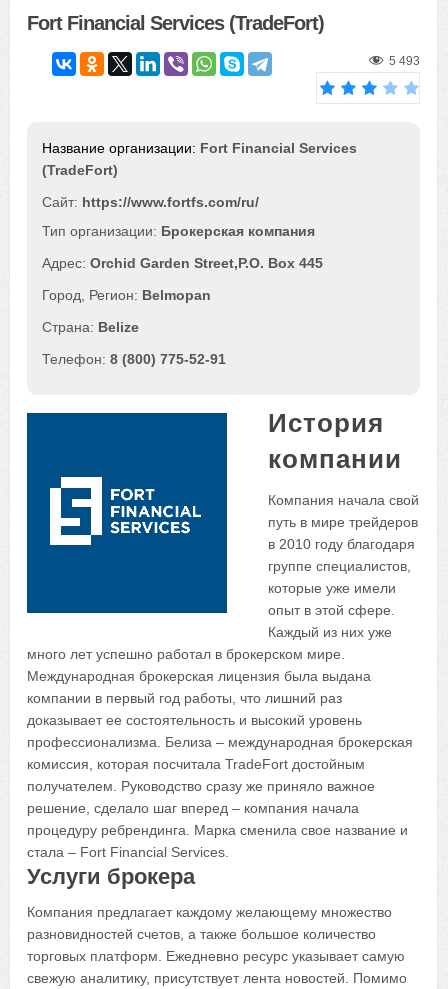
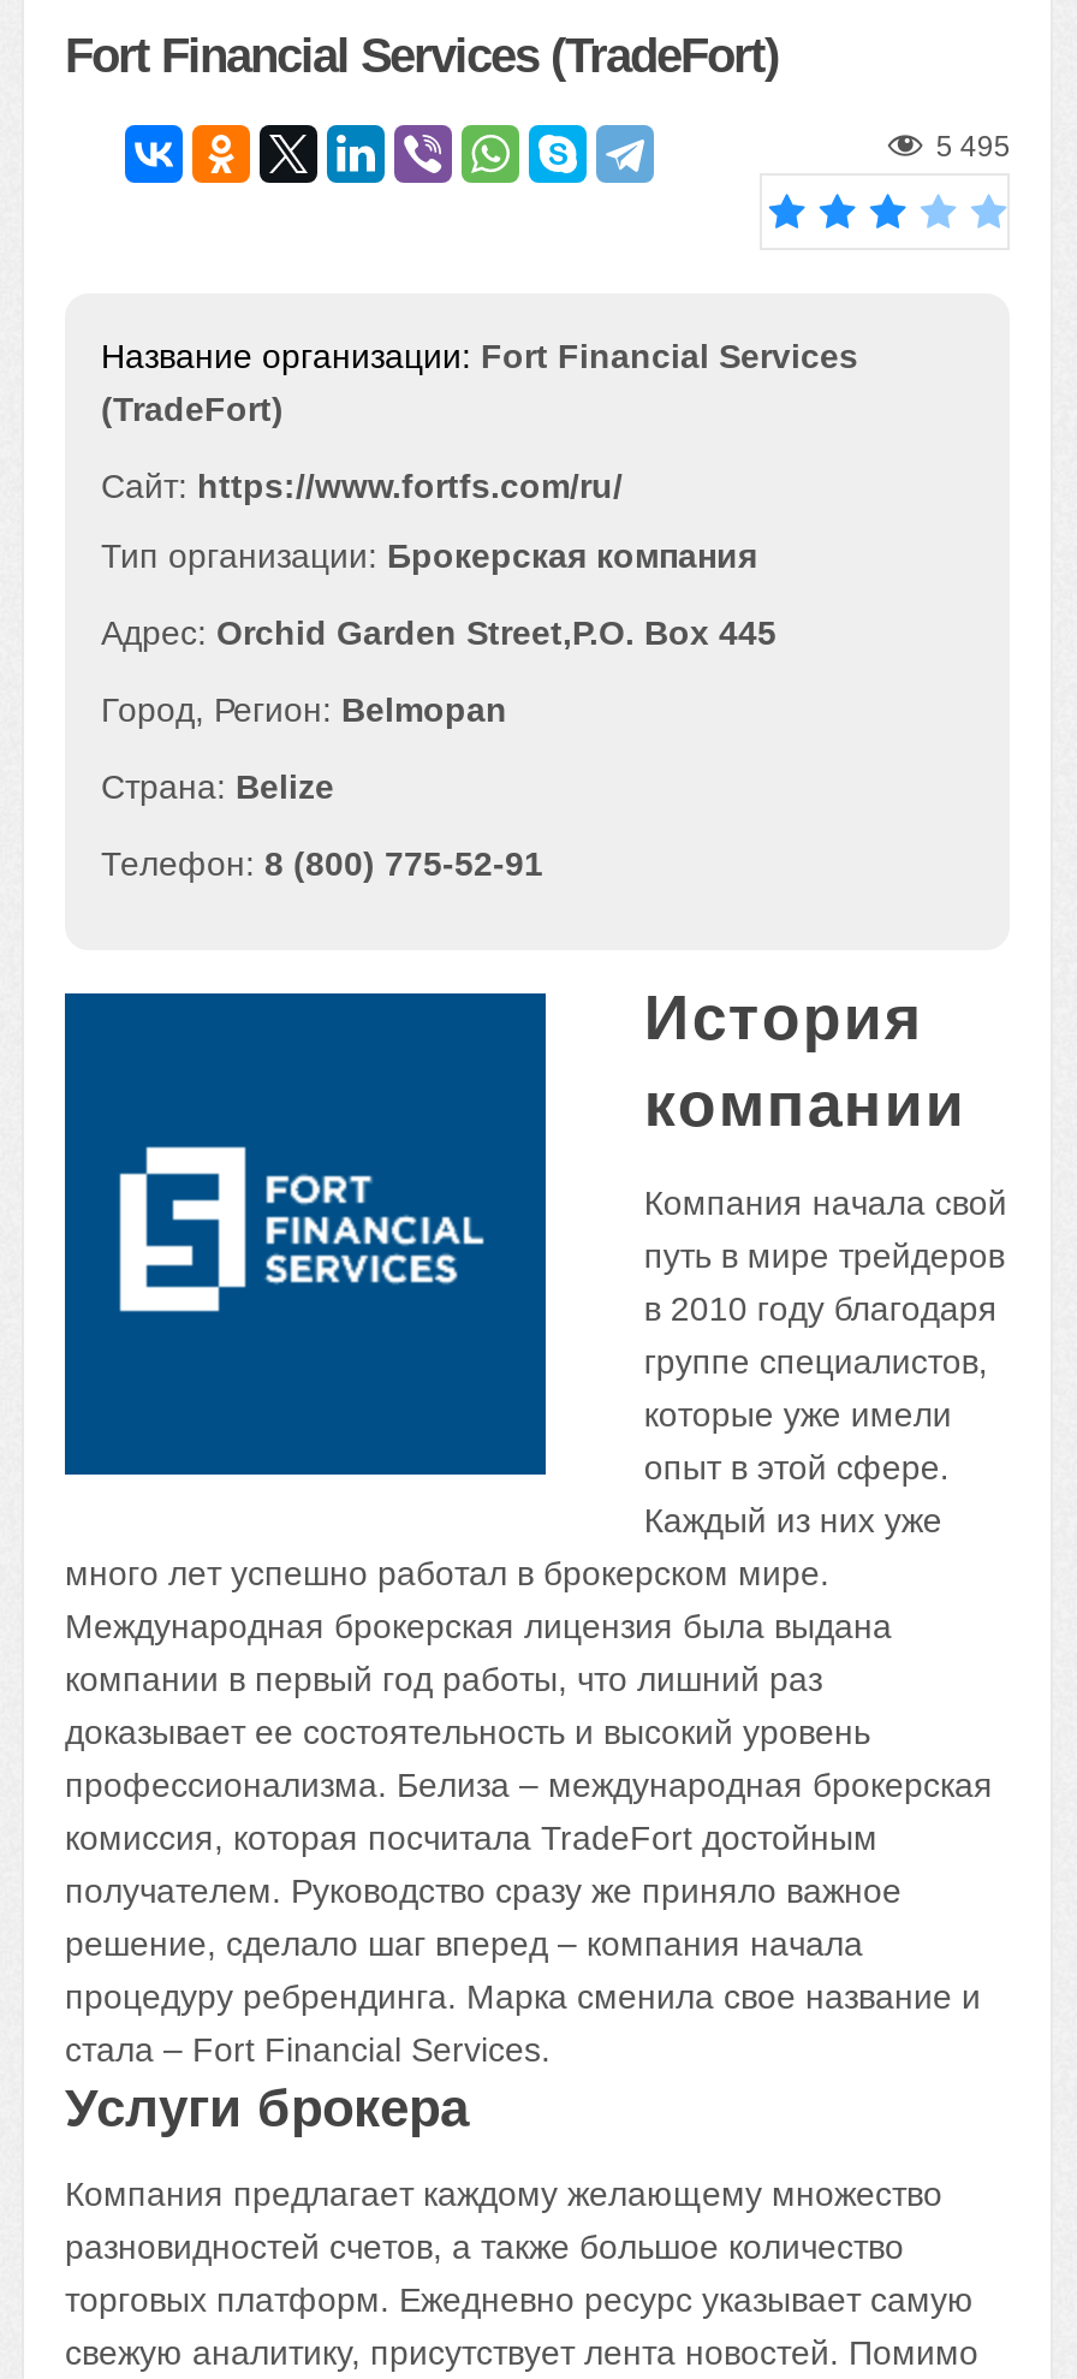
- 5 493
+ 5 495
